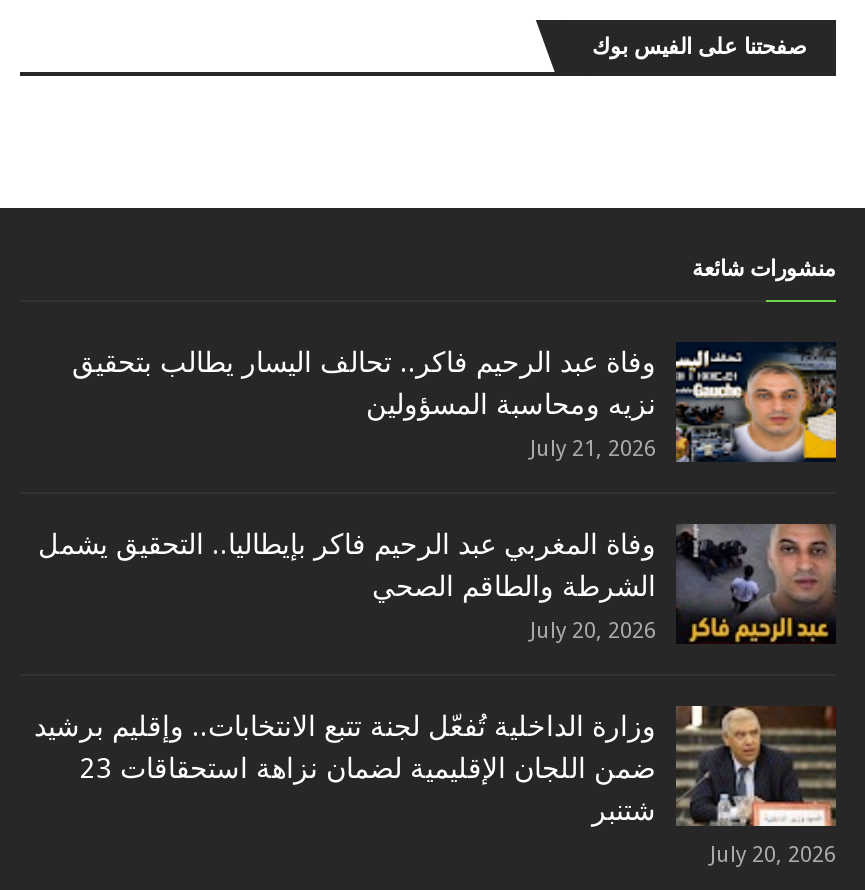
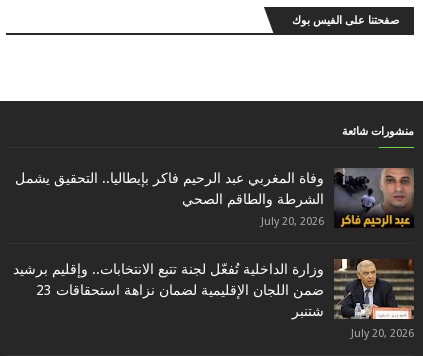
- [image]
- وفاة عبد الرحيم فاكر.. تحالف اليسار يطالب بتحقيق
- نزيه ومحاسبة المسؤولين
- July 21, 2026
